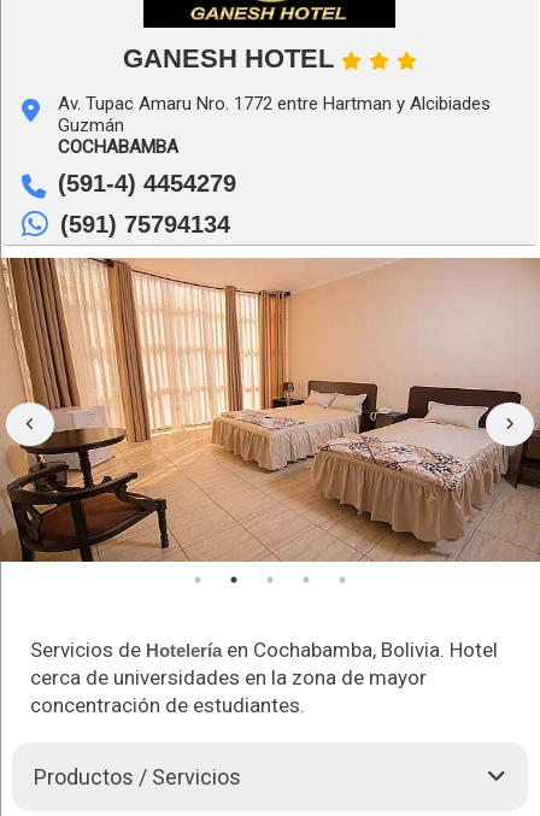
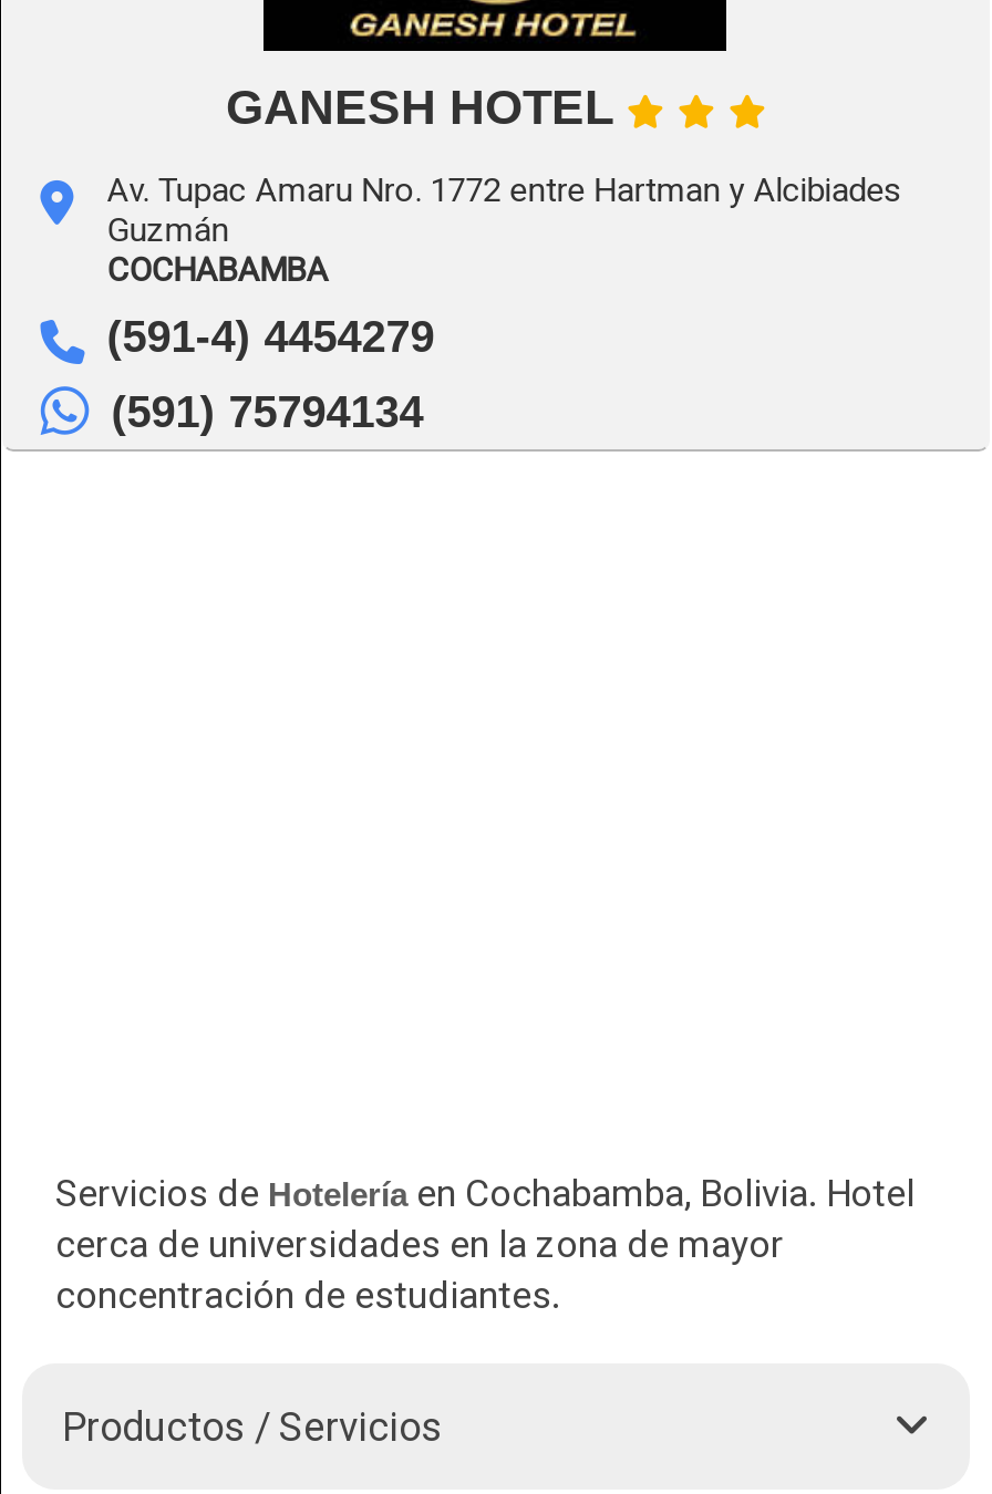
- [image]
